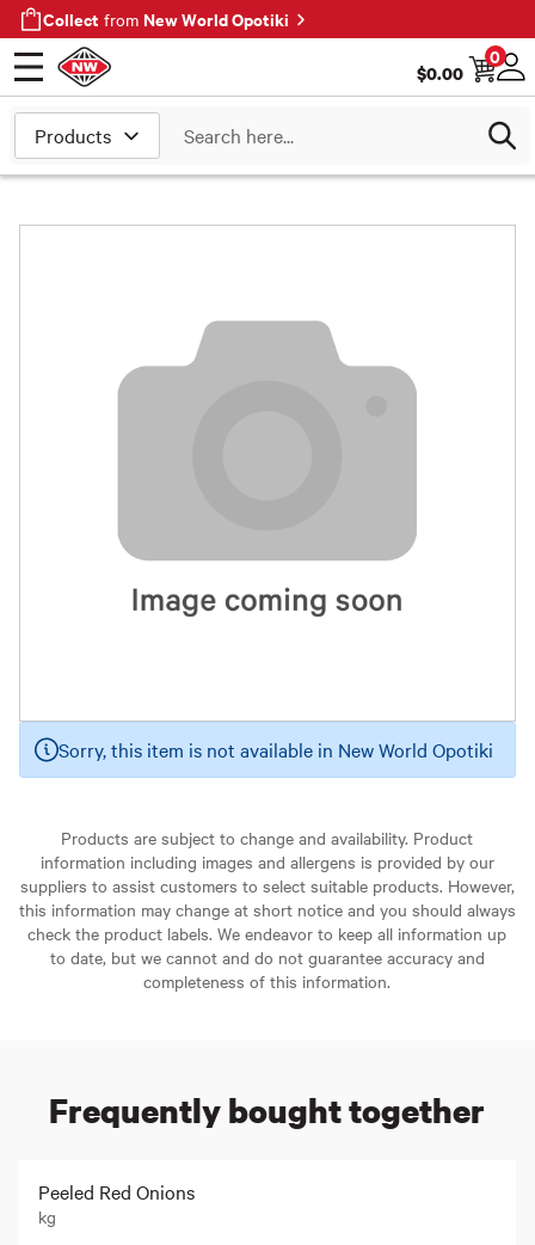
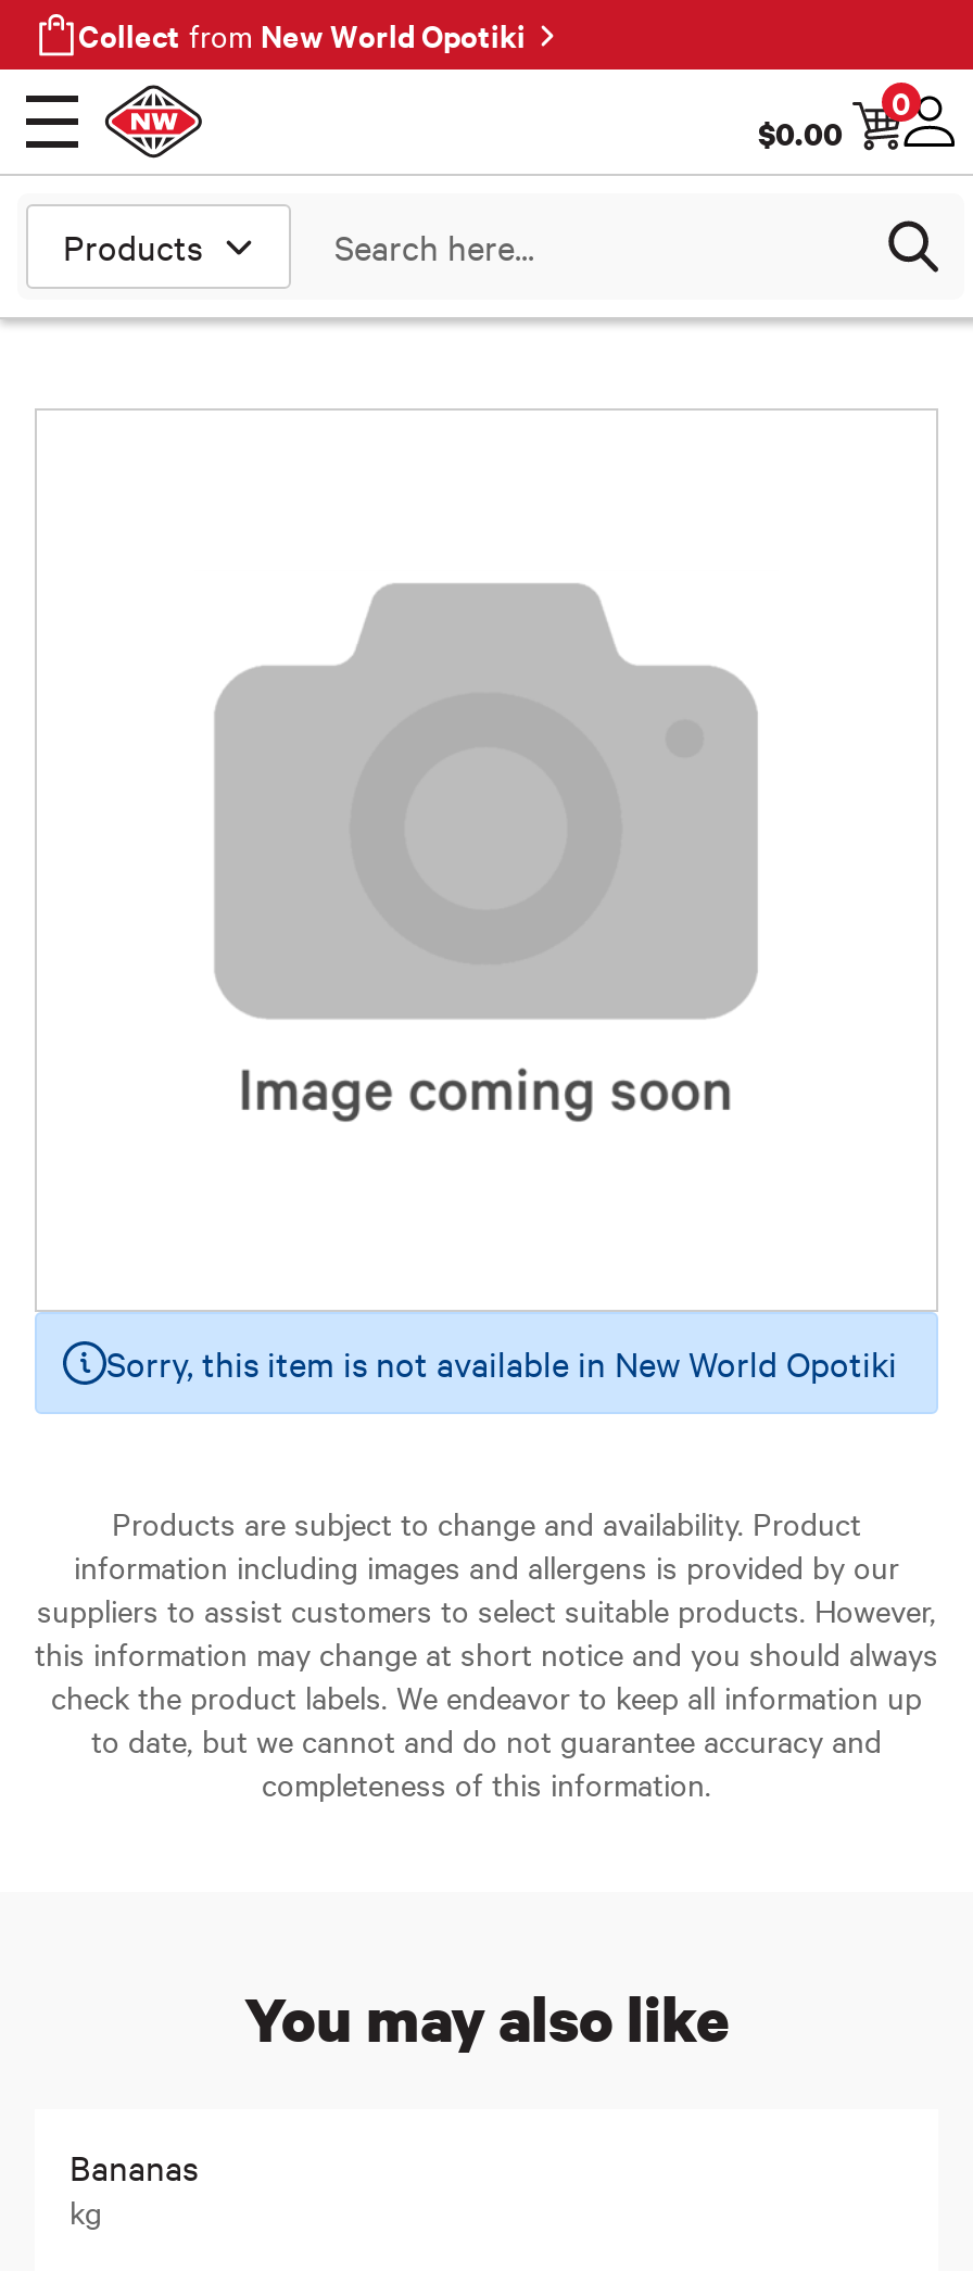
- Frequently bought together
+ You may also like

- Peeled Red Onions
+ Bananas
